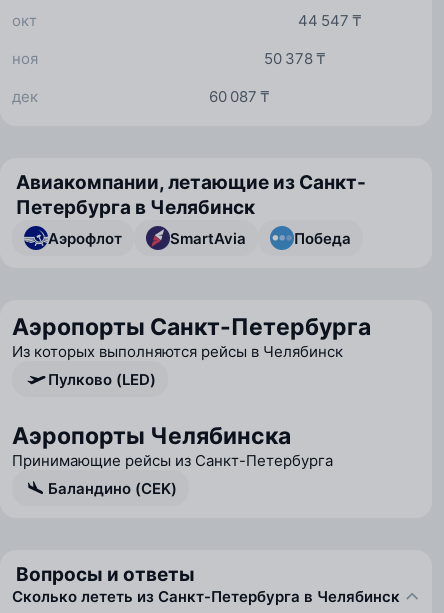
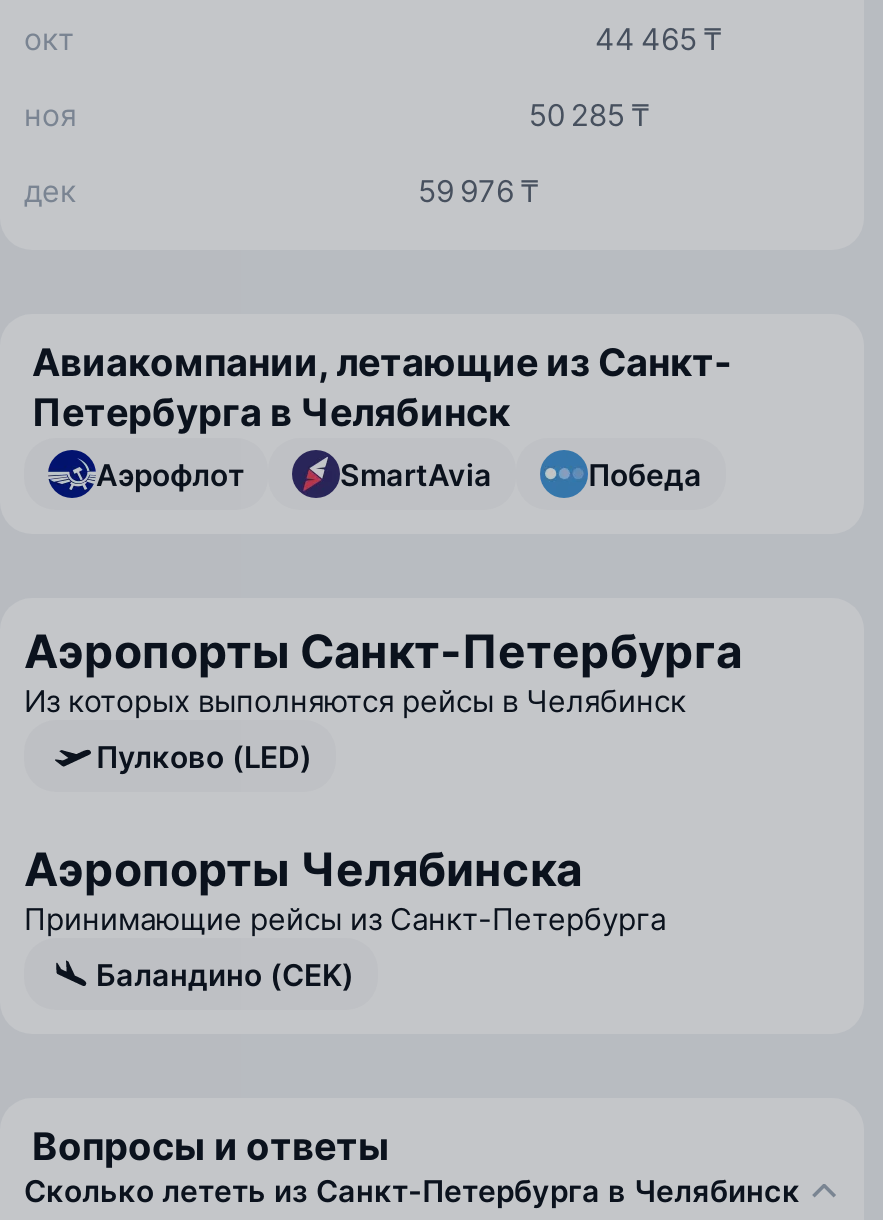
- 44 547 ₸
+ 44 465 ₸

- 50 378 ₸
+ 50 285 ₸

- 60 087 ₸
+ 59 976 ₸
